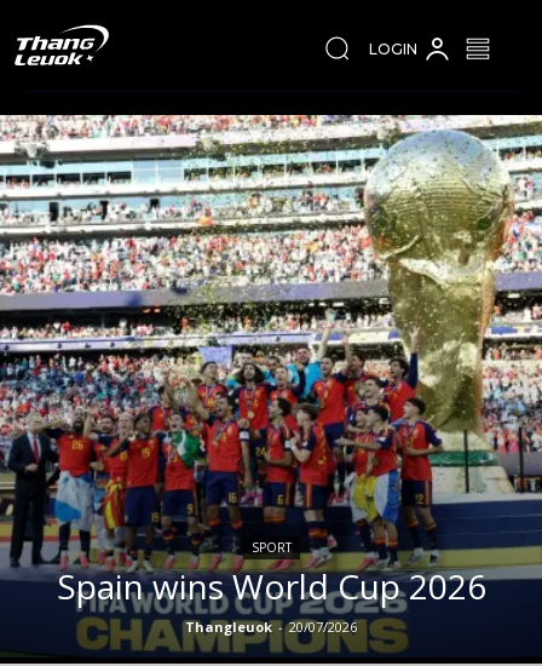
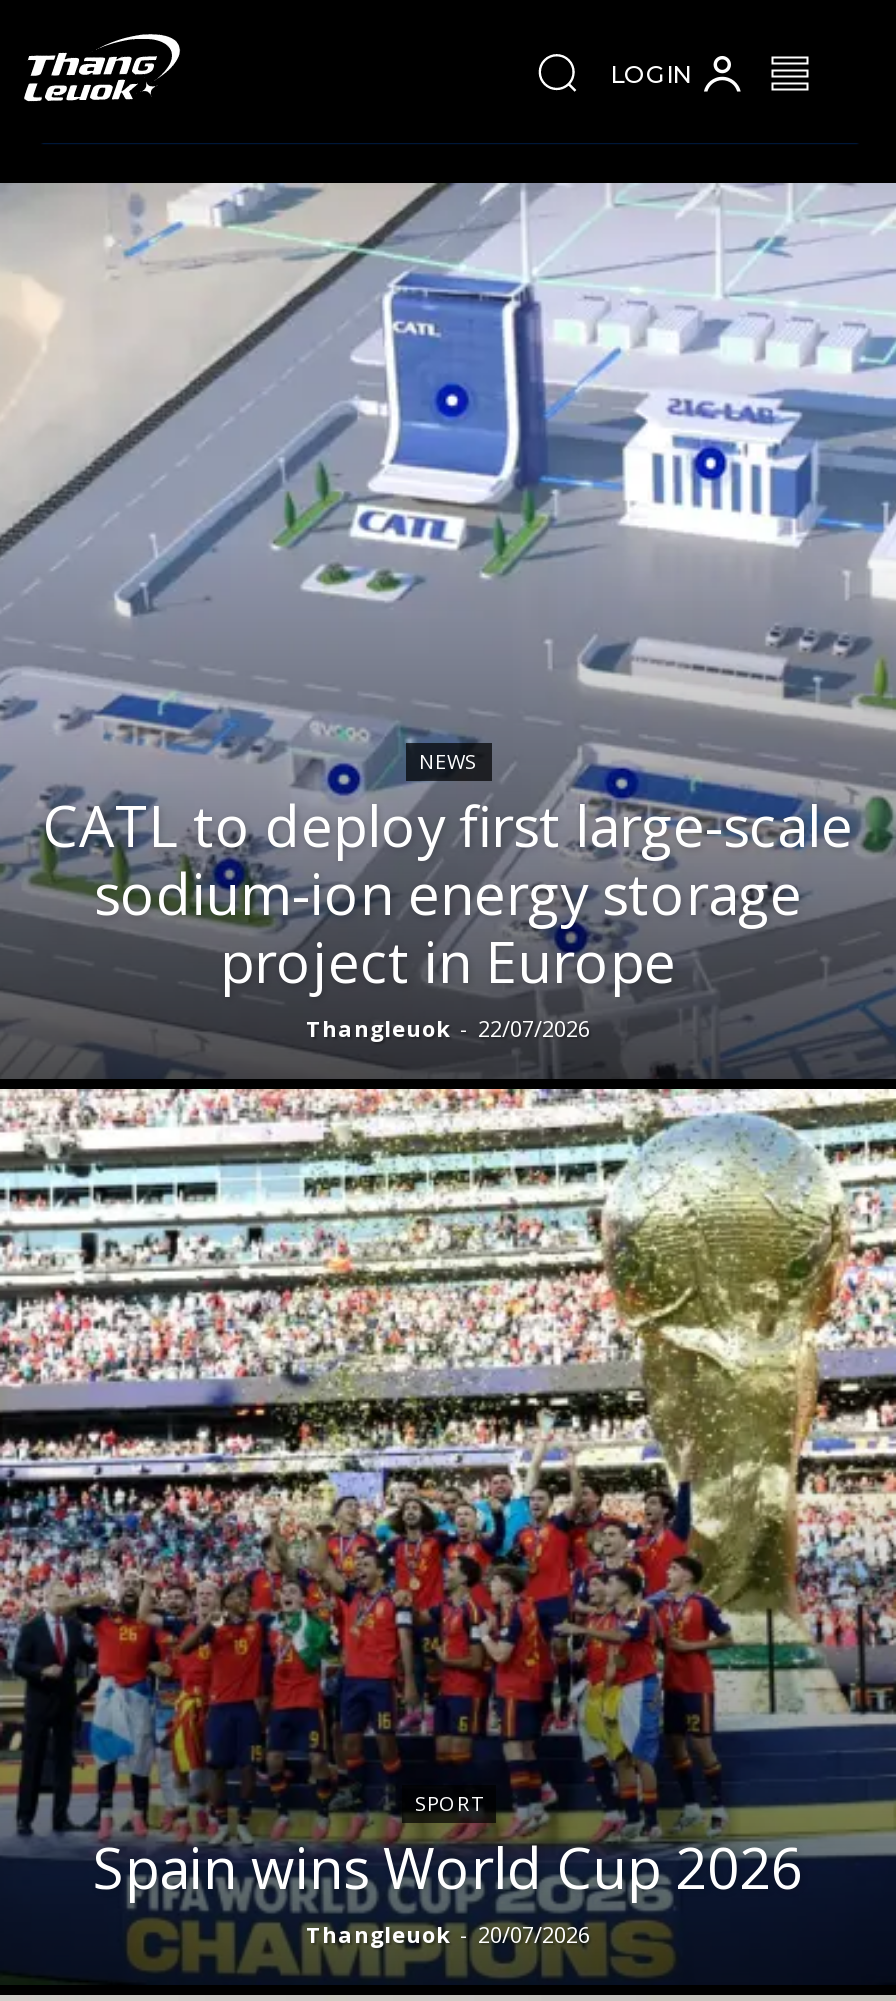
+ [image]
+ NEWS
+ CATL to deploy first large-scale
+ sodium-ion energy storage
+ project in Europe
+ Thangleuok - 22/07/2026
